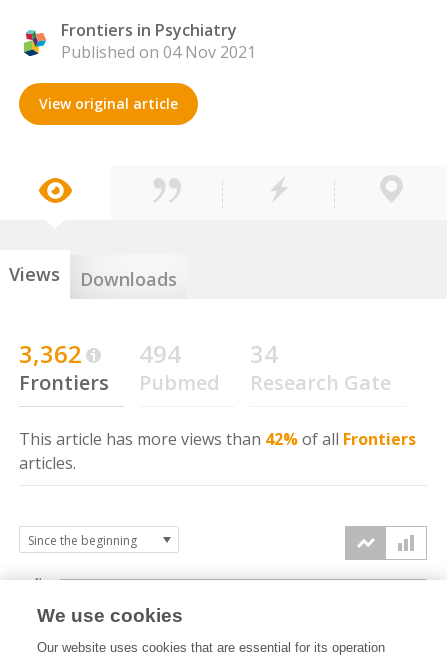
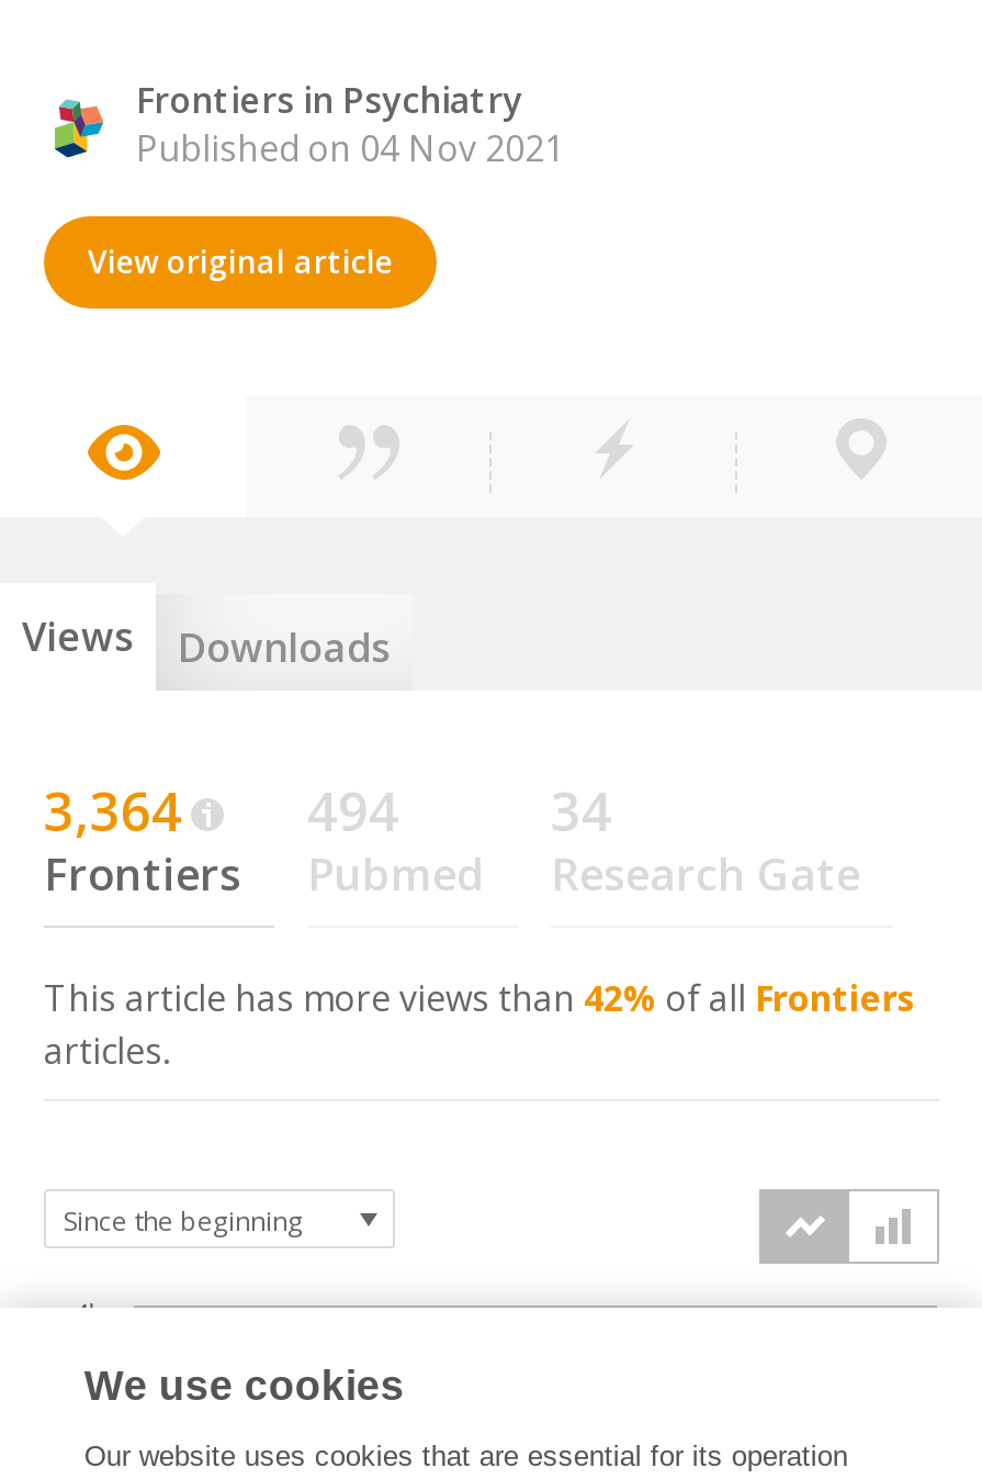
- 3,362
+ 3,364
